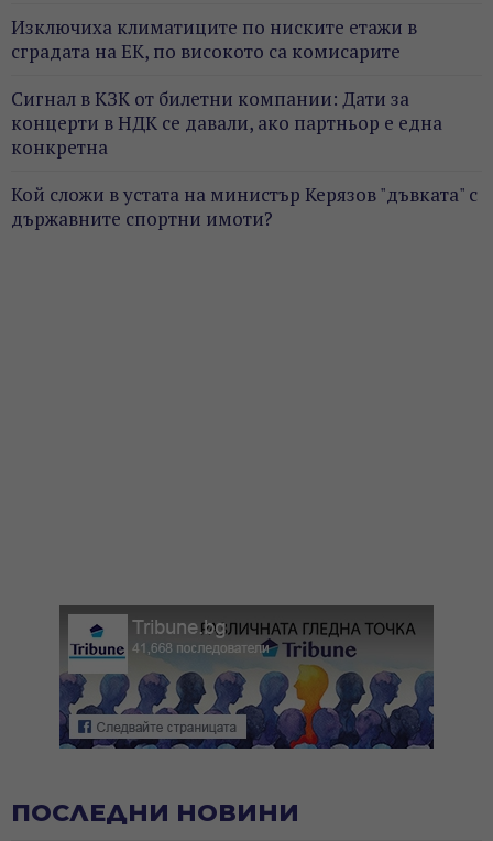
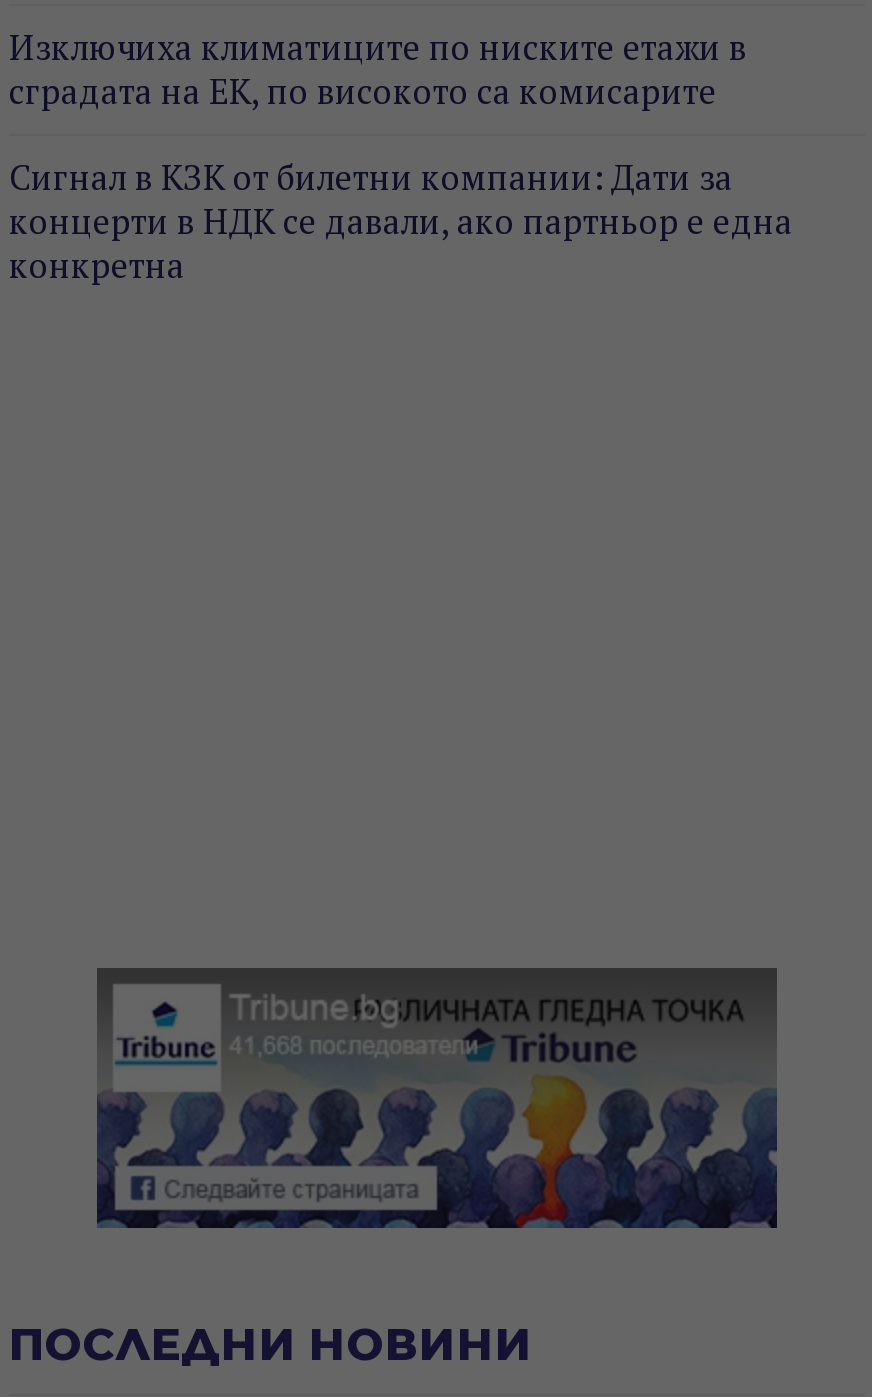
- Кой сложи в устата на министър Керязов "дъвката" с
- държавните спортни имоти?
